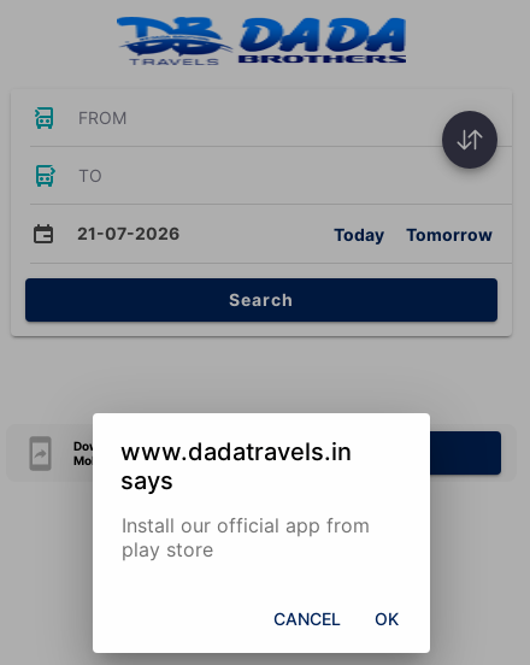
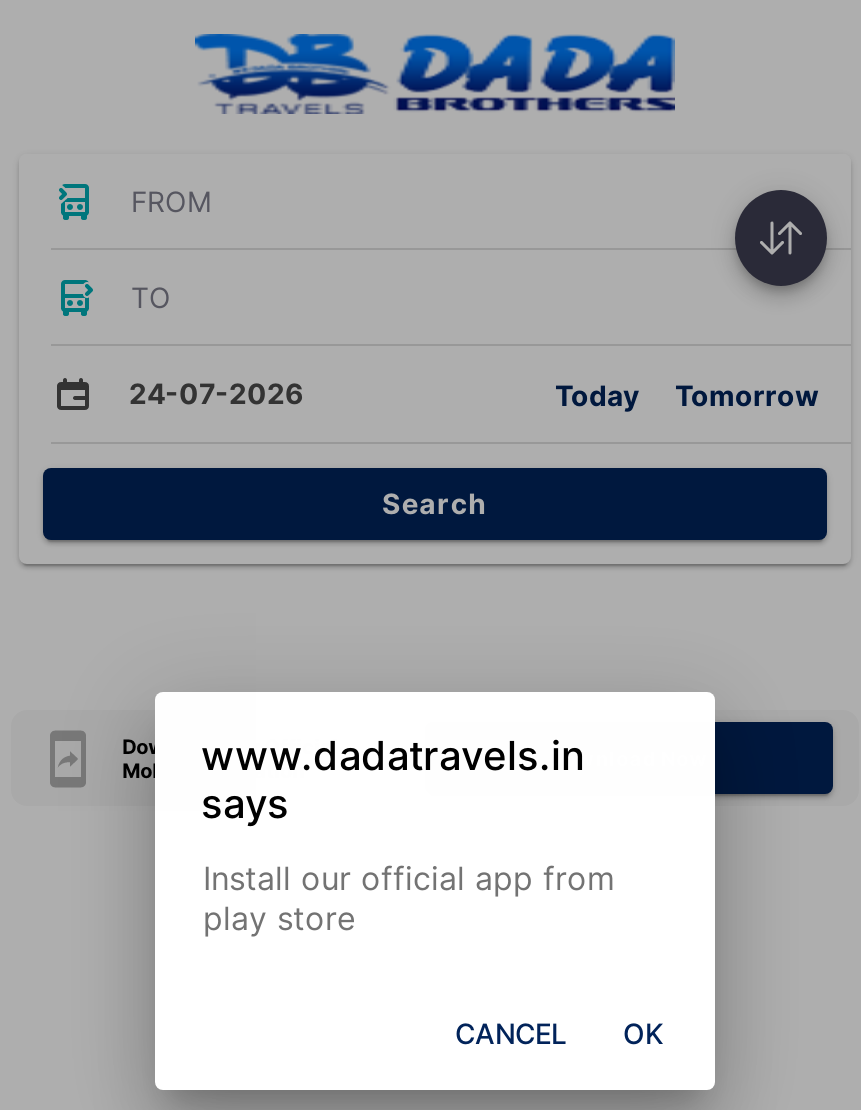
- 21-07-2026
+ 24-07-2026
